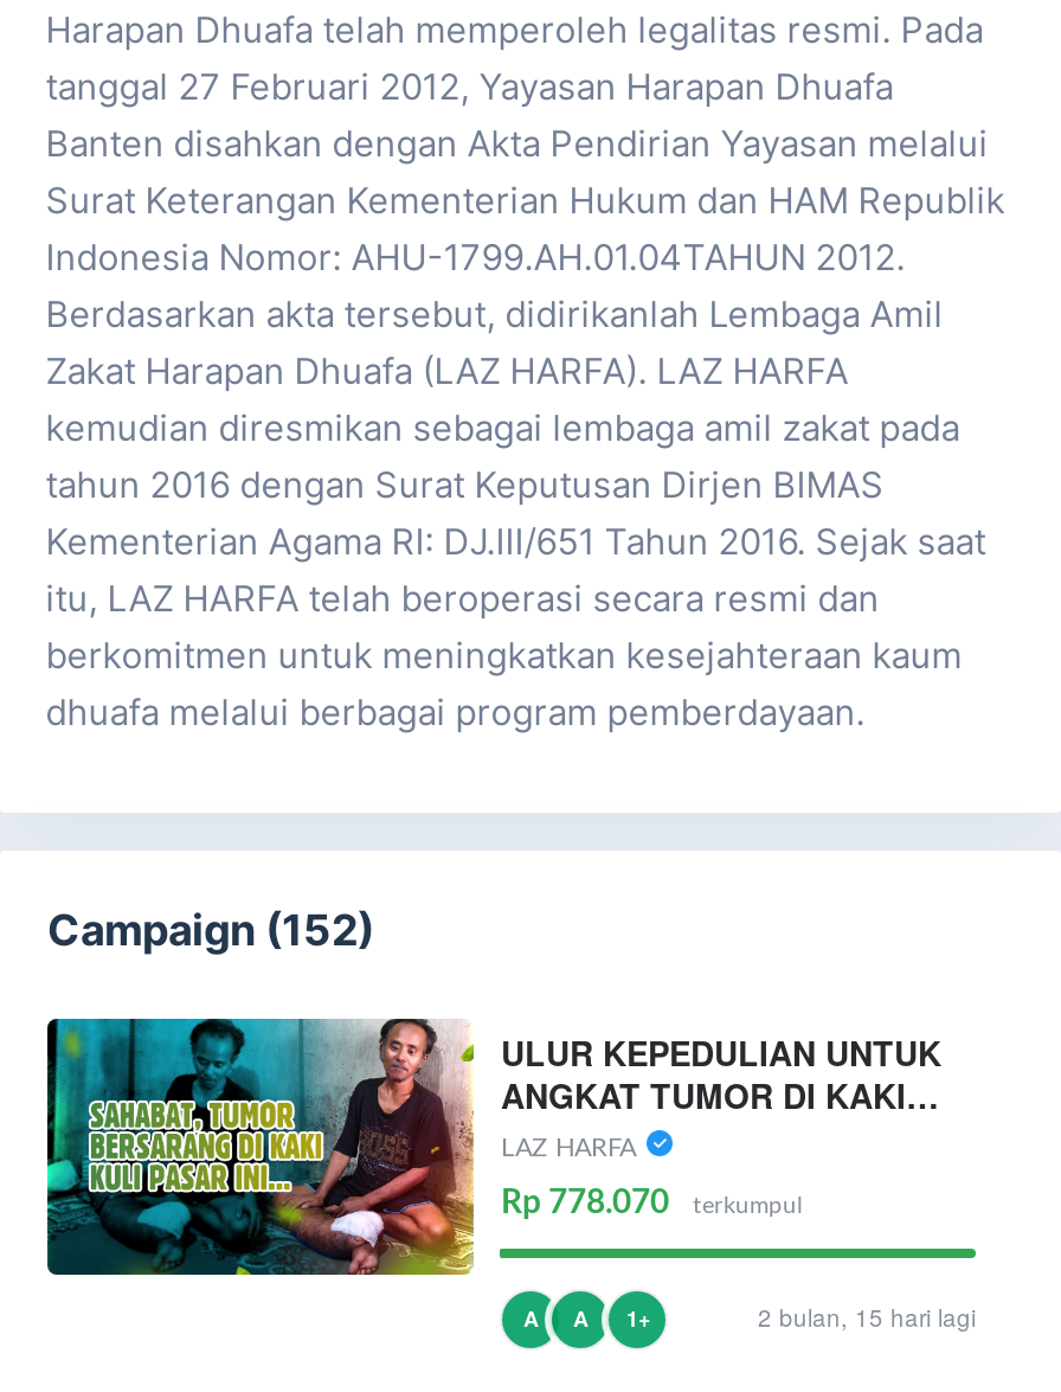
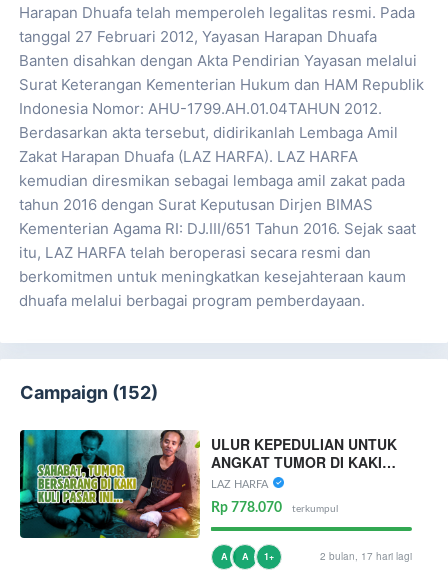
- 2 bulan, 15 hari lagi
+ 2 bulan, 17 hari lagi
